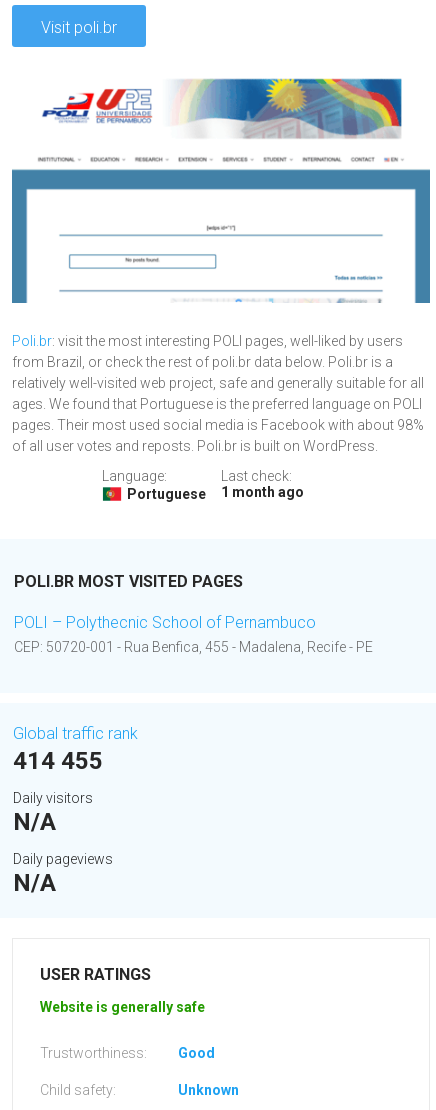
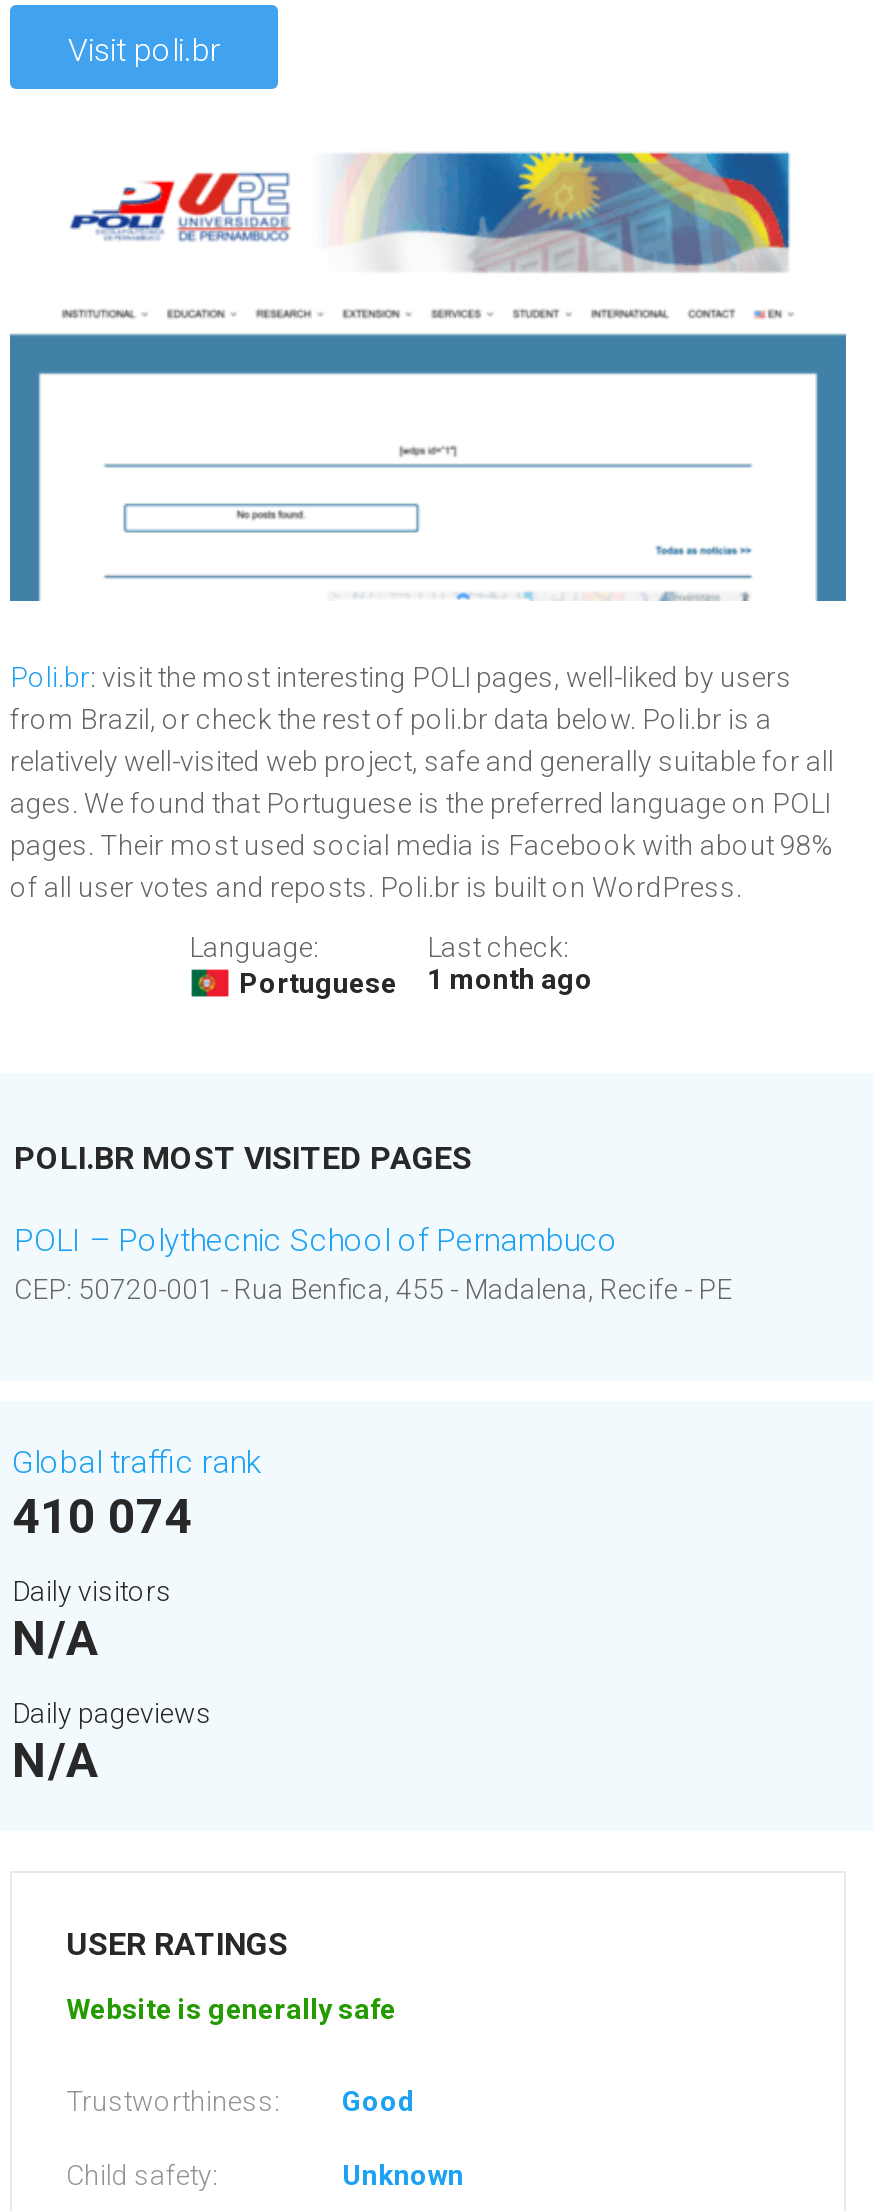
- 414 455
+ 410 074
